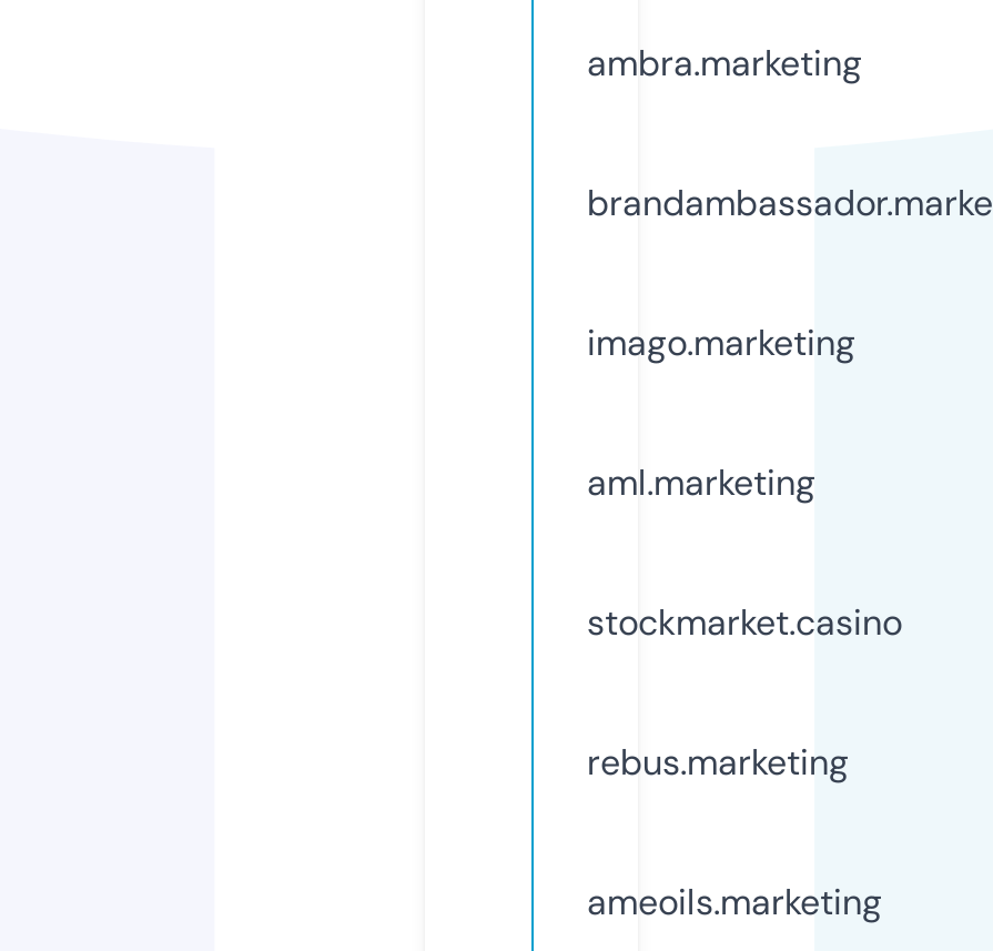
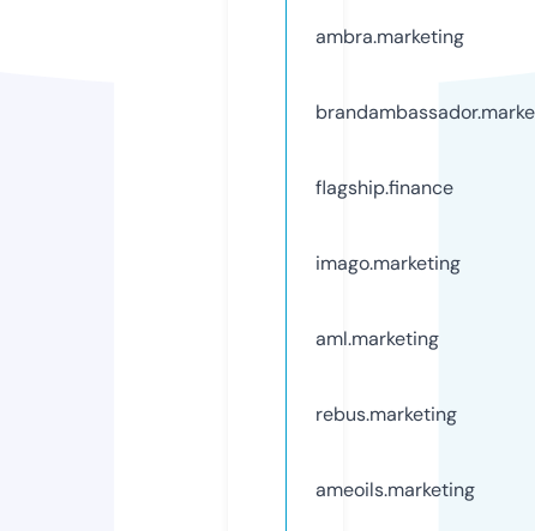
+ flagship.finance

moved down: imago.marketing | aml.marketing

- stockmarket.casino
